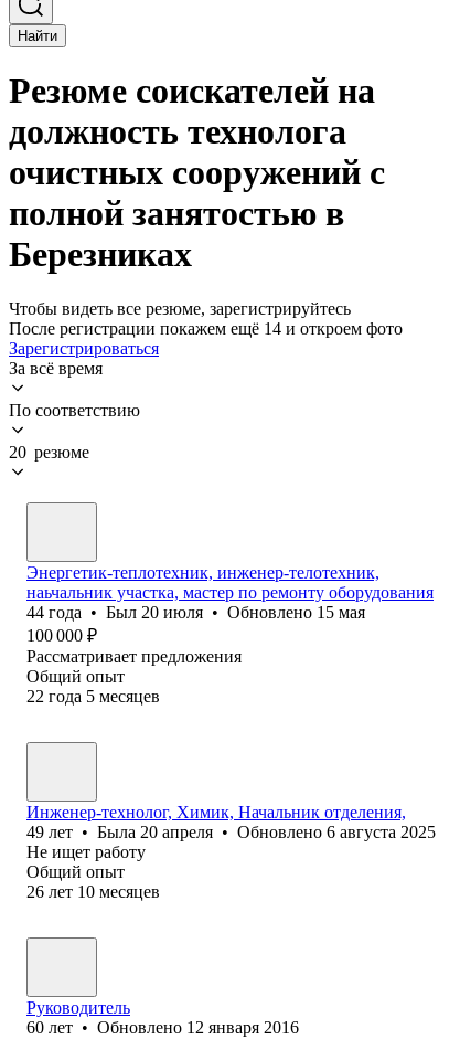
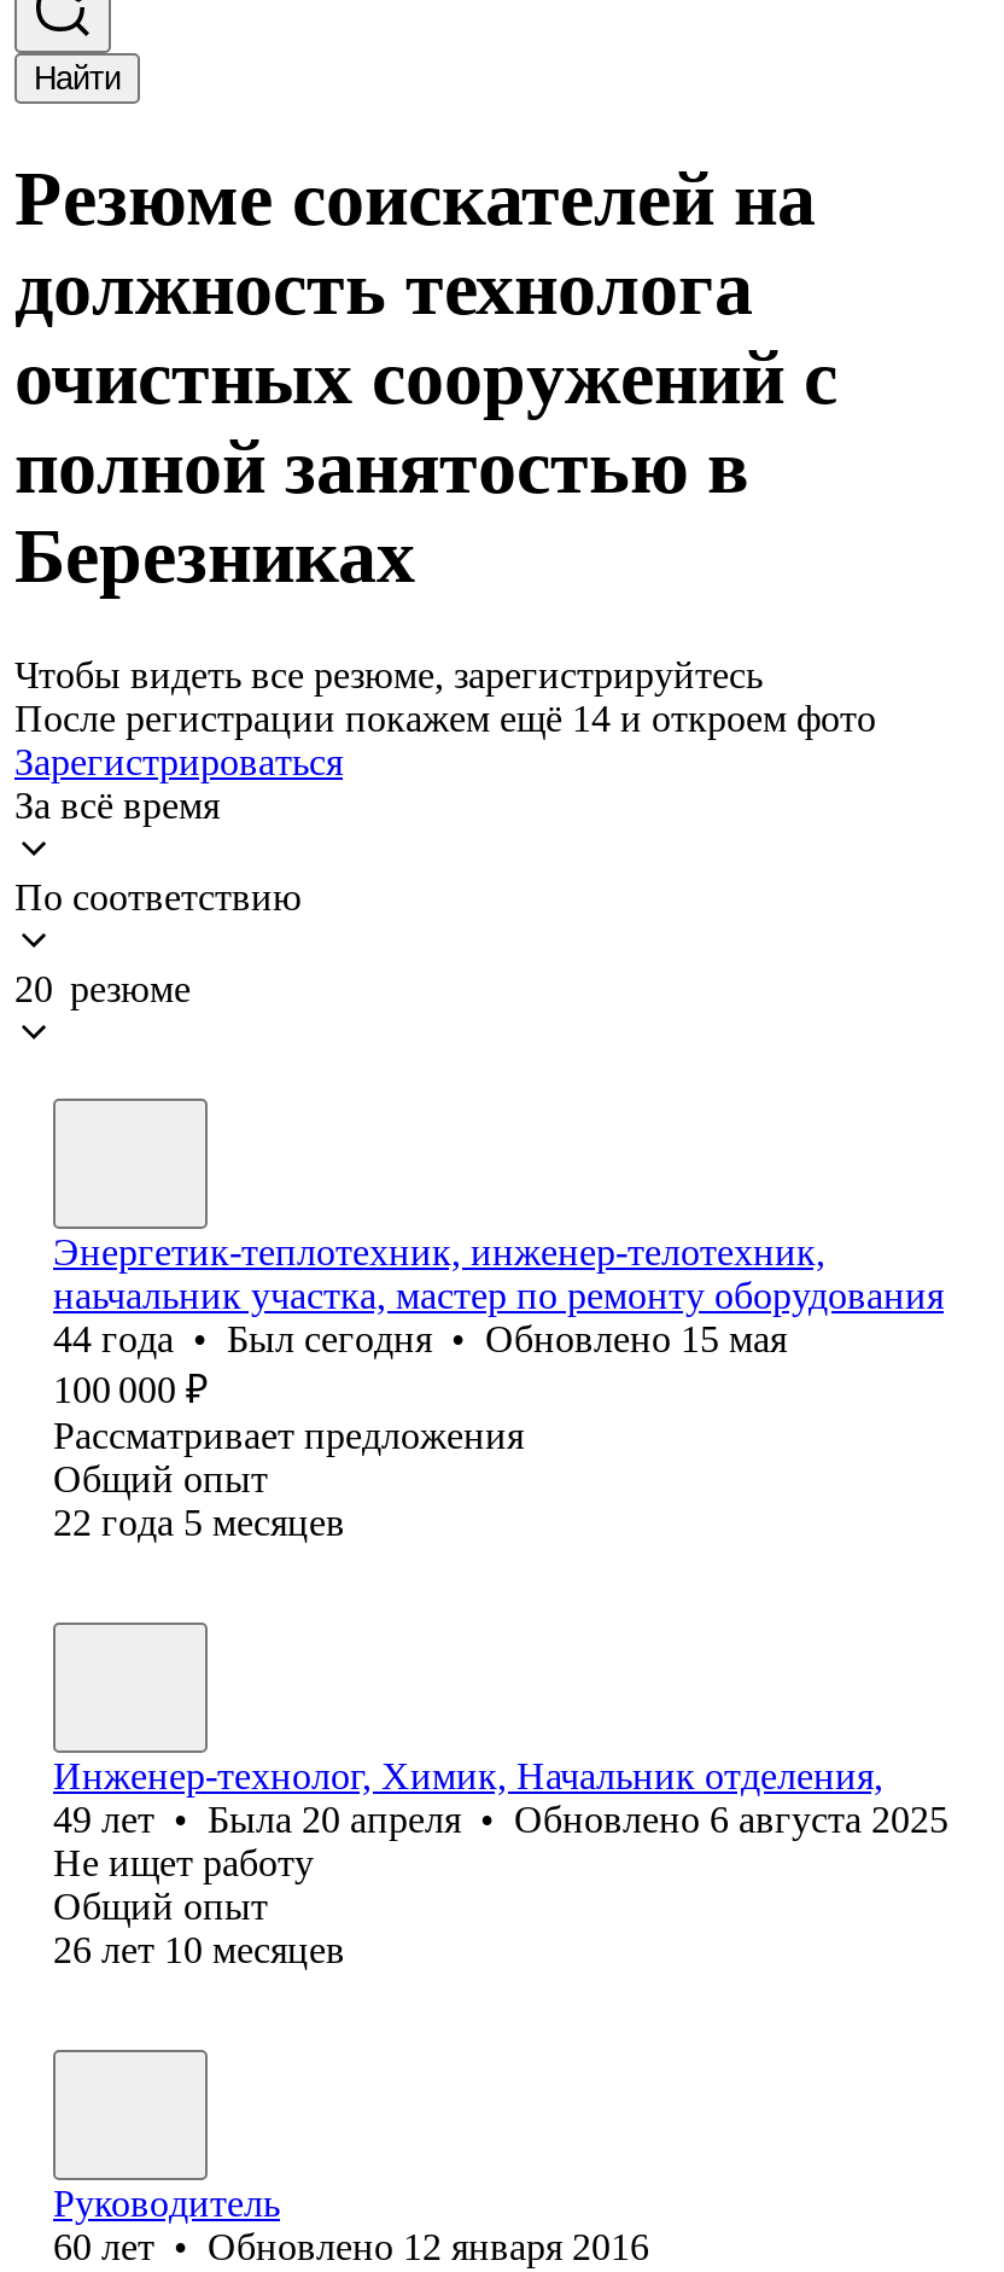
- 44 года • Был 20 июля • Обновлено 15 мая
+ 44 года • Был сегодня • Обновлено 15 мая
